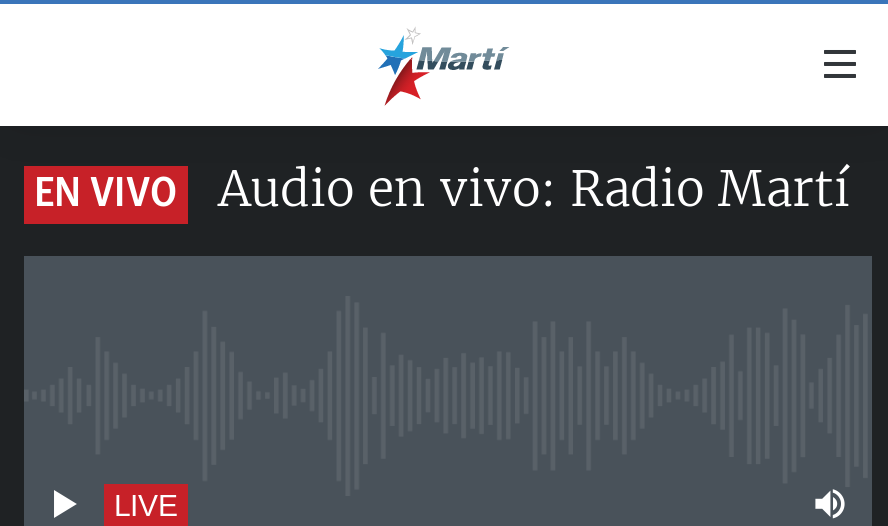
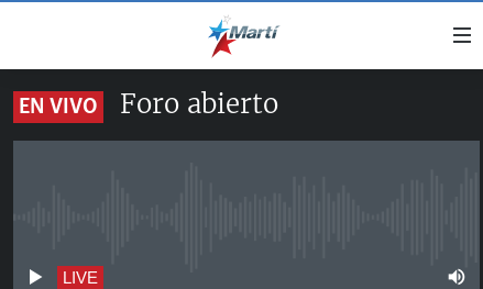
- Audio en vivo: Radio Martí
+ Foro abierto
